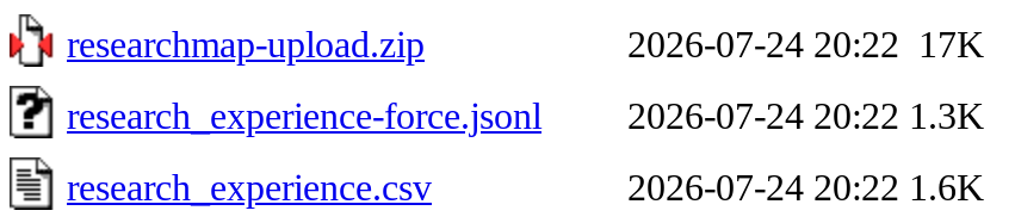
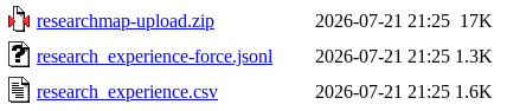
- 2026-07-24 20:22 17K
+ 2026-07-21 21:25 17K

- 2026-07-24 20:22 1.3K
+ 2026-07-21 21:25 1.3K

- 2026-07-24 20:22 1.6K
+ 2026-07-21 21:25 1.6K
